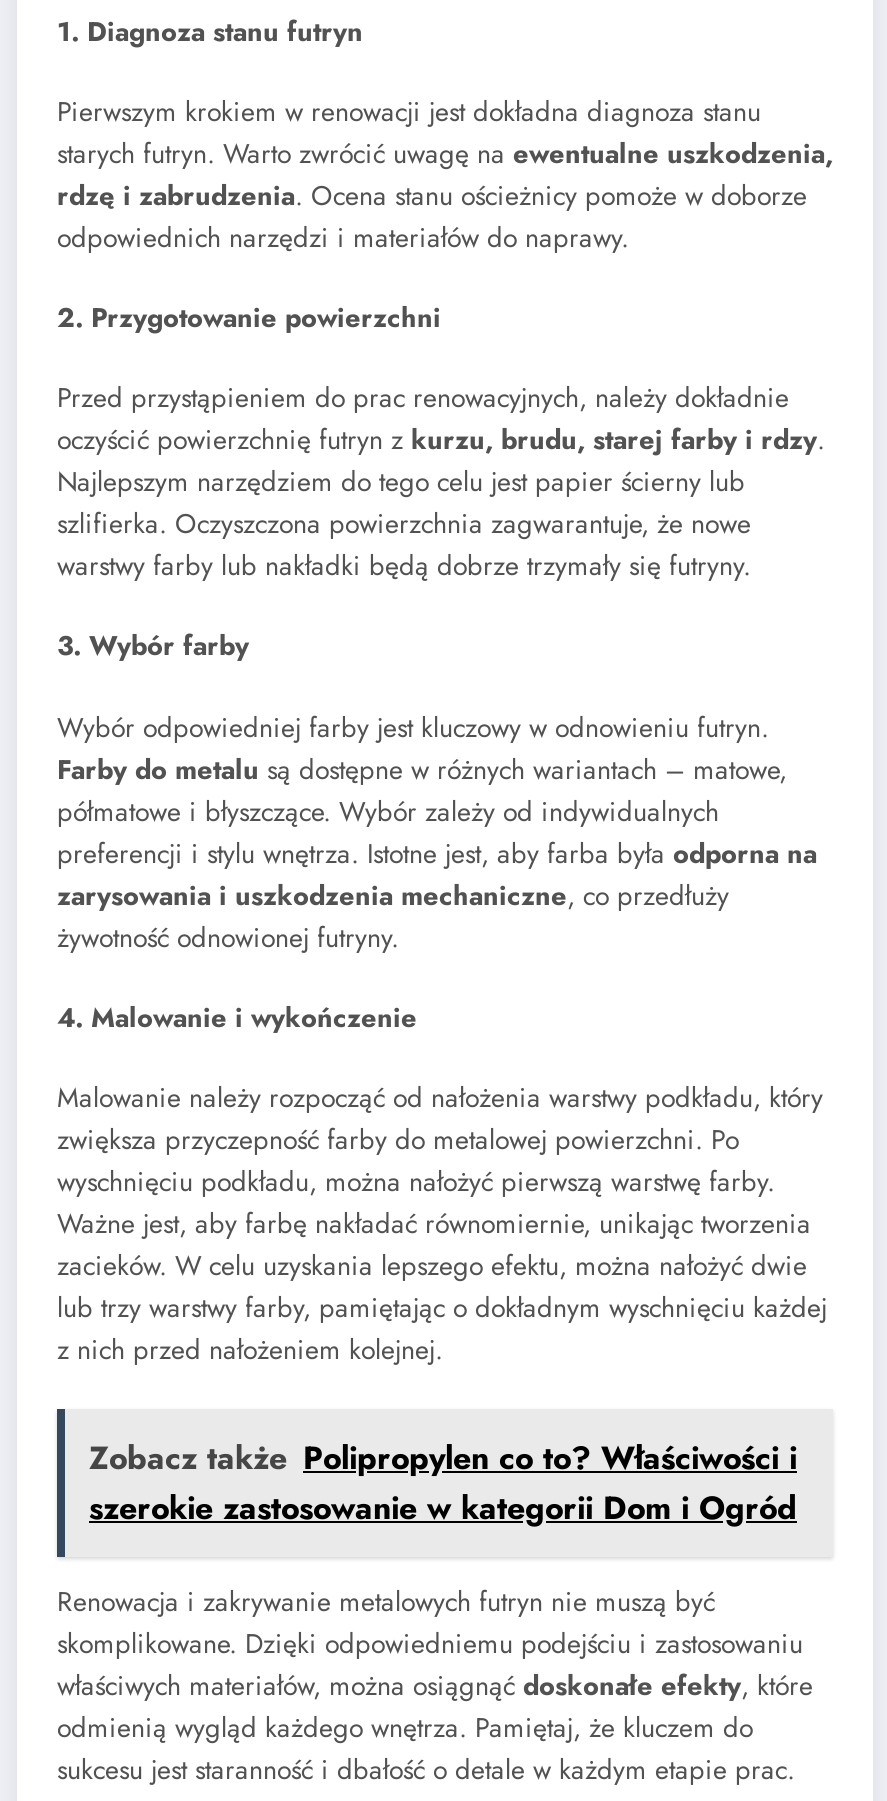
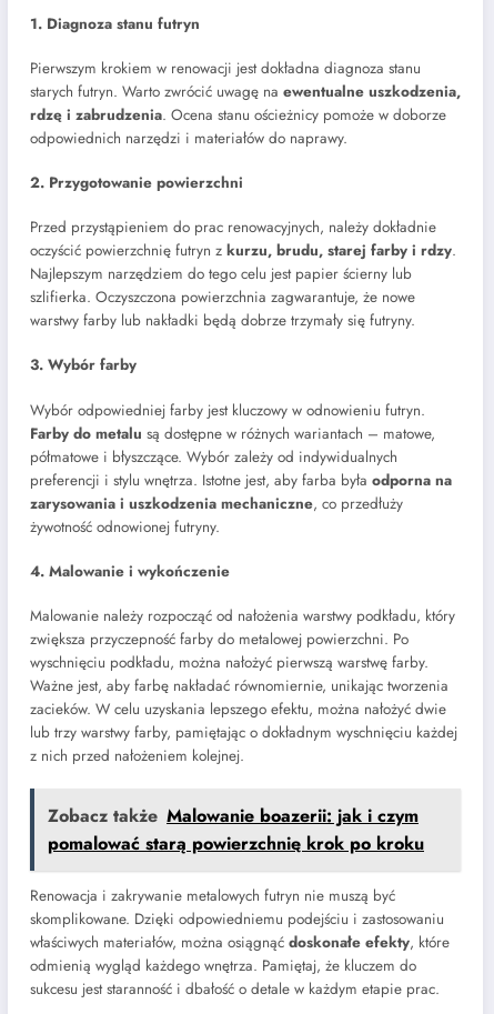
- Zobacz także Polipropylen co to? Właściwości i
- szerokie zastosowanie w kategorii Dom i Ogród
+ Zobacz także Malowanie boazerii: jak i czym
+ pomalować starą powierzchnię krok po kroku
